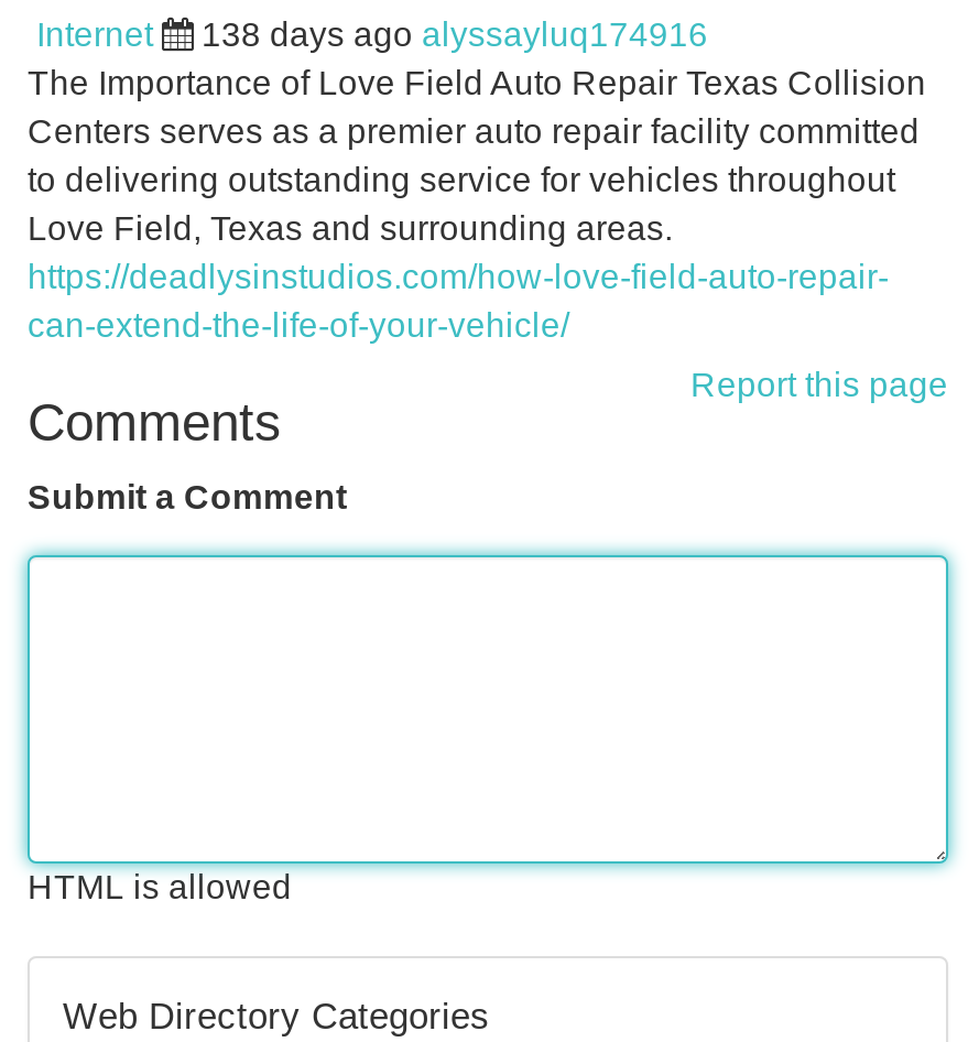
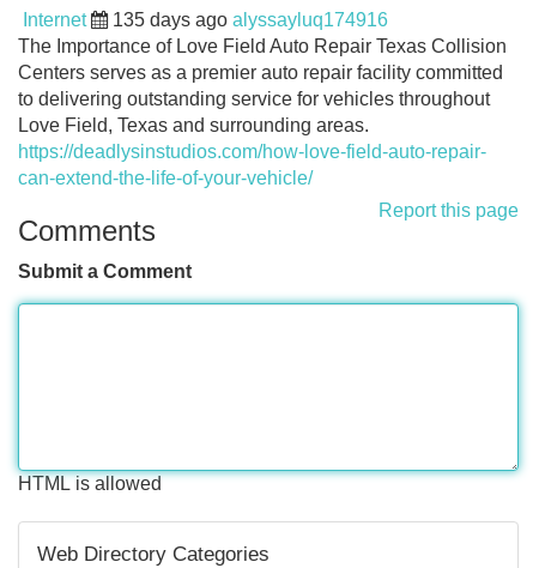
- 138 days ago alyssayluq174916
+ 135 days ago alyssayluq174916
